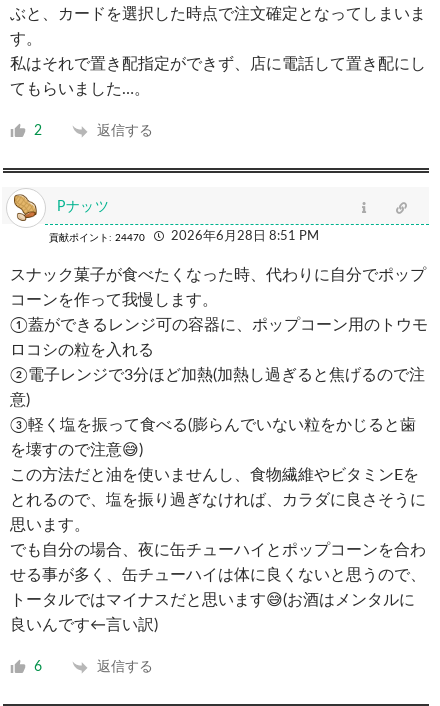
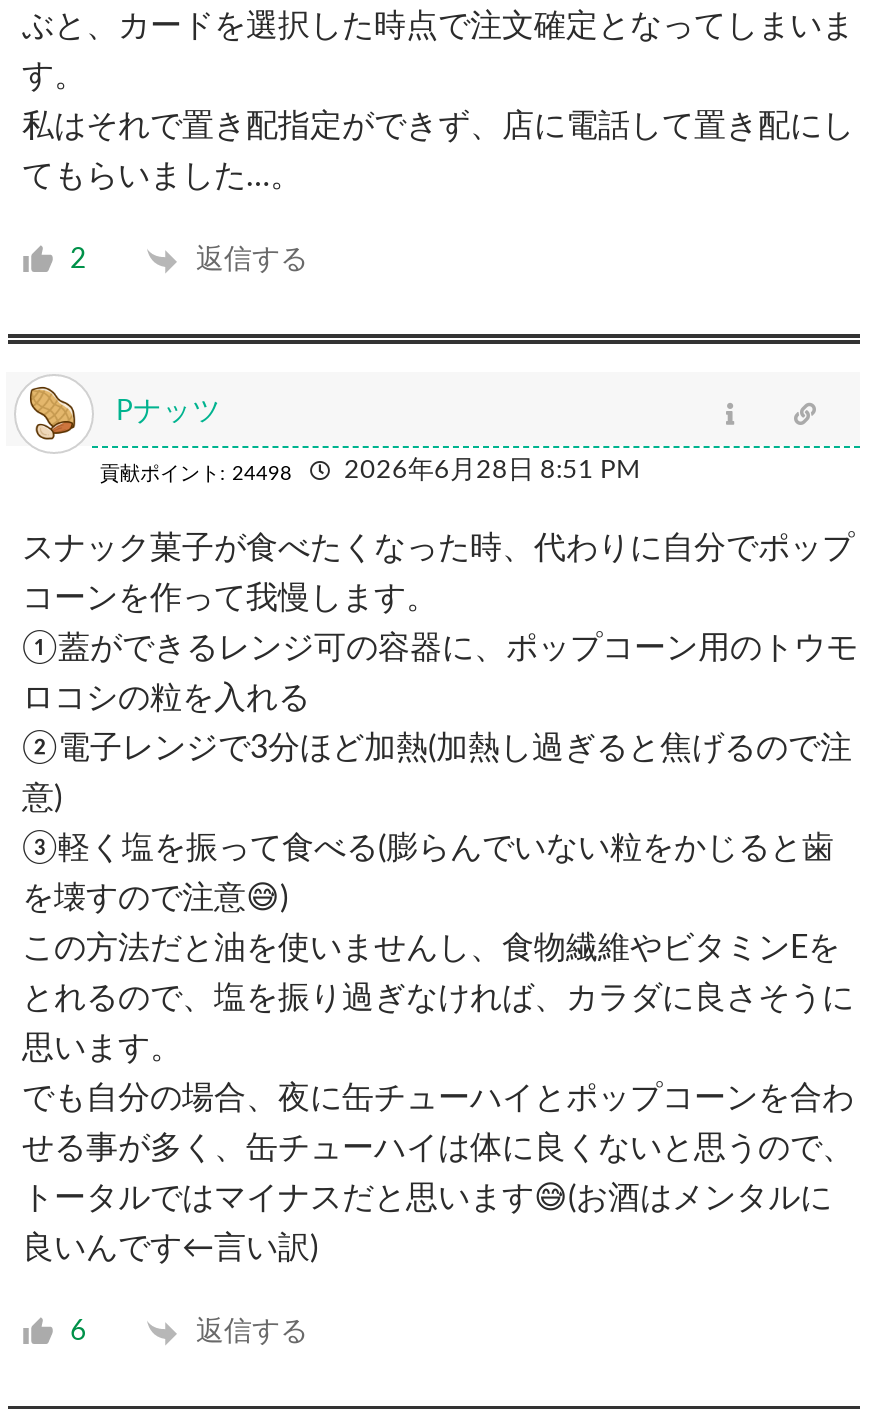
- 貢献ポイント: 24470
+ 貢献ポイント: 24498
